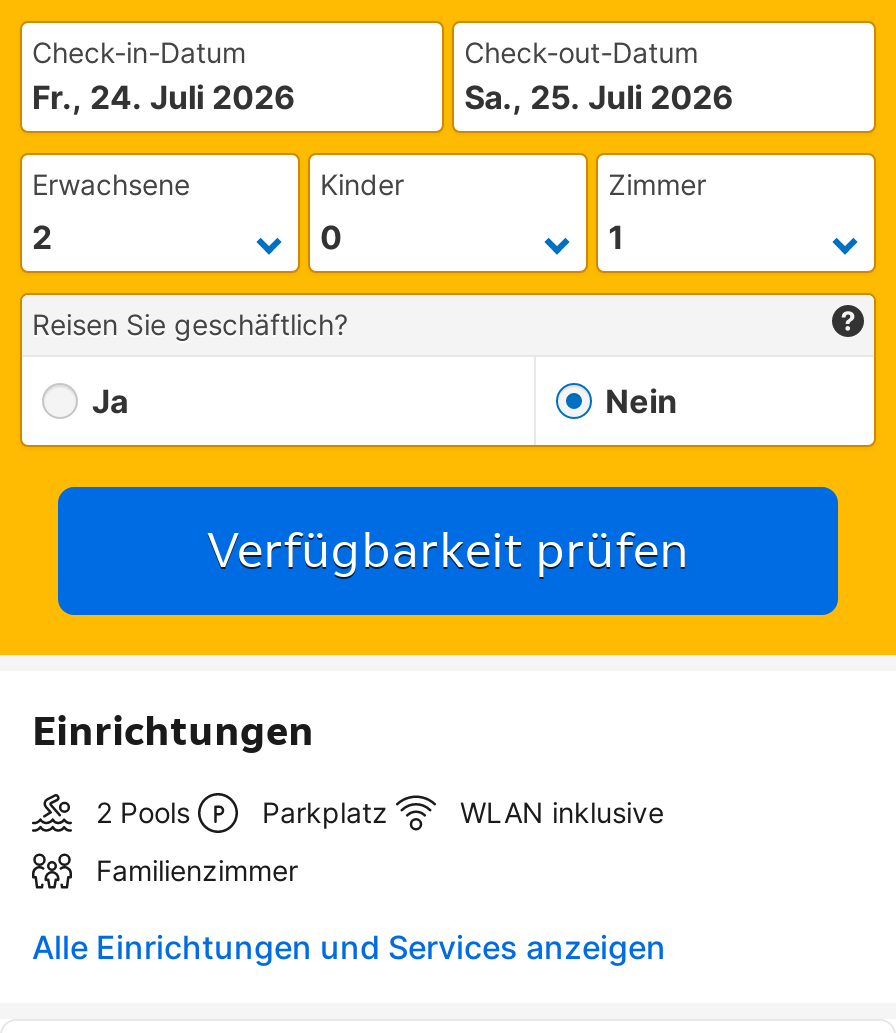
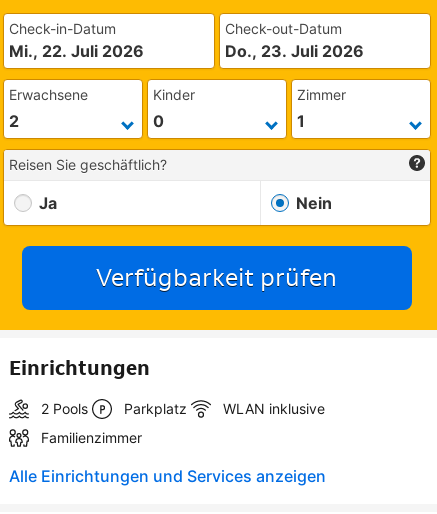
- Fr., 24. Juli 2026
+ Mi., 22. Juli 2026

- Sa., 25. Juli 2026
+ Do., 23. Juli 2026
